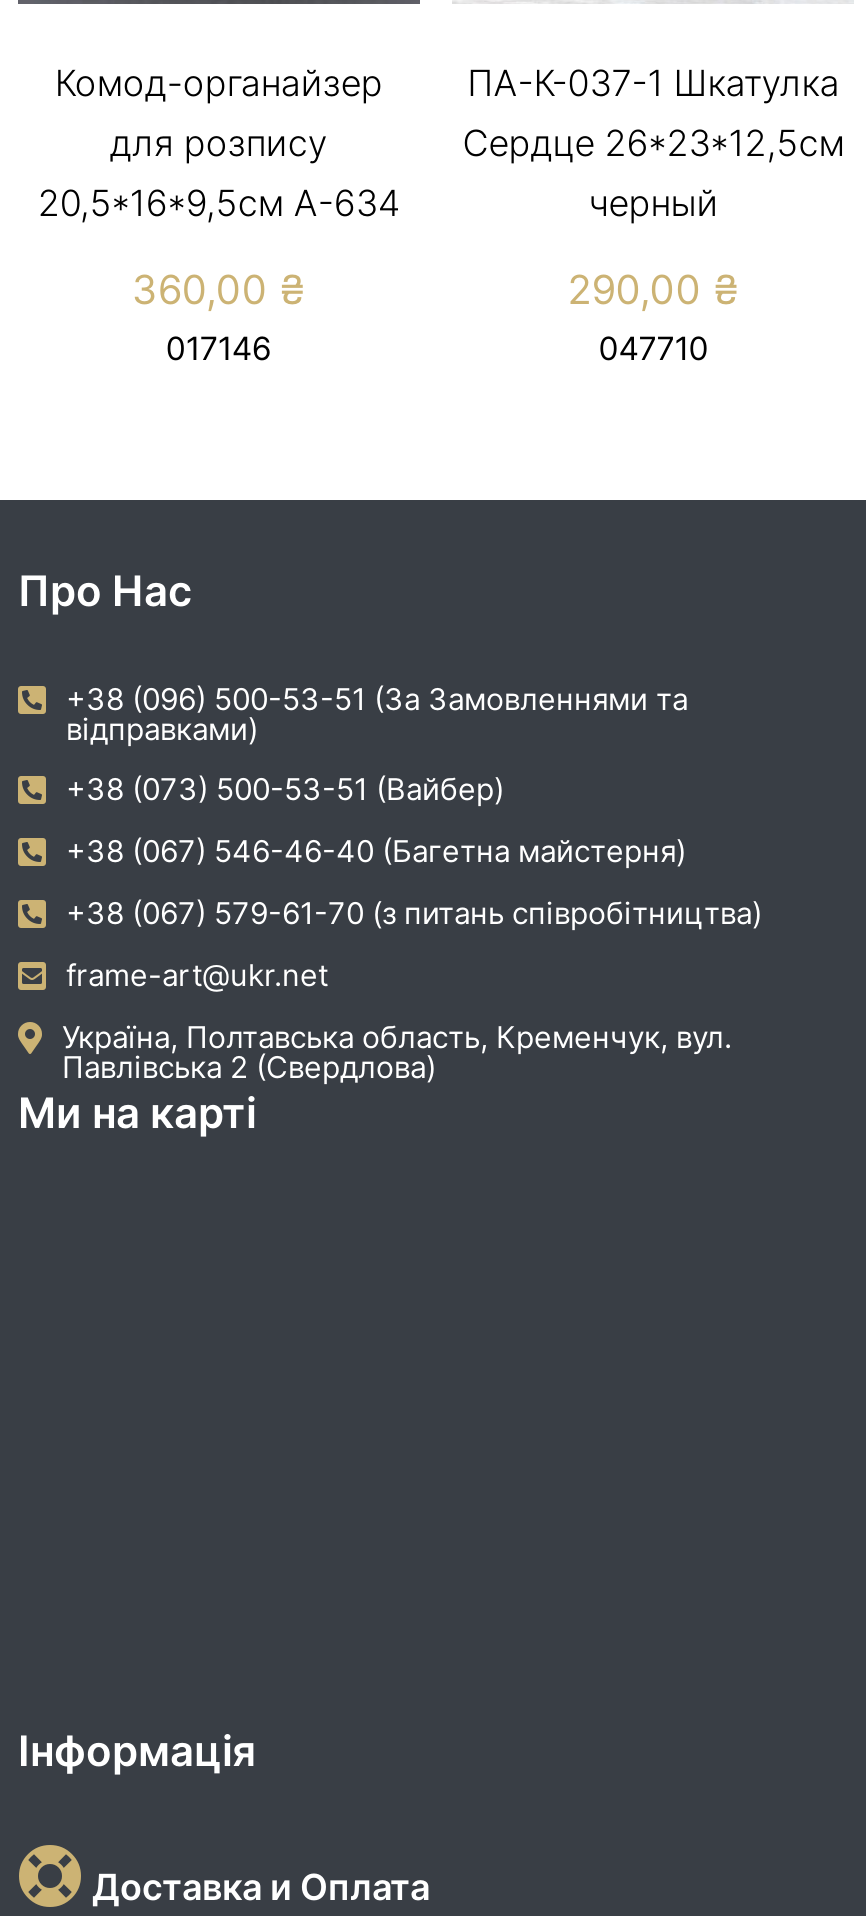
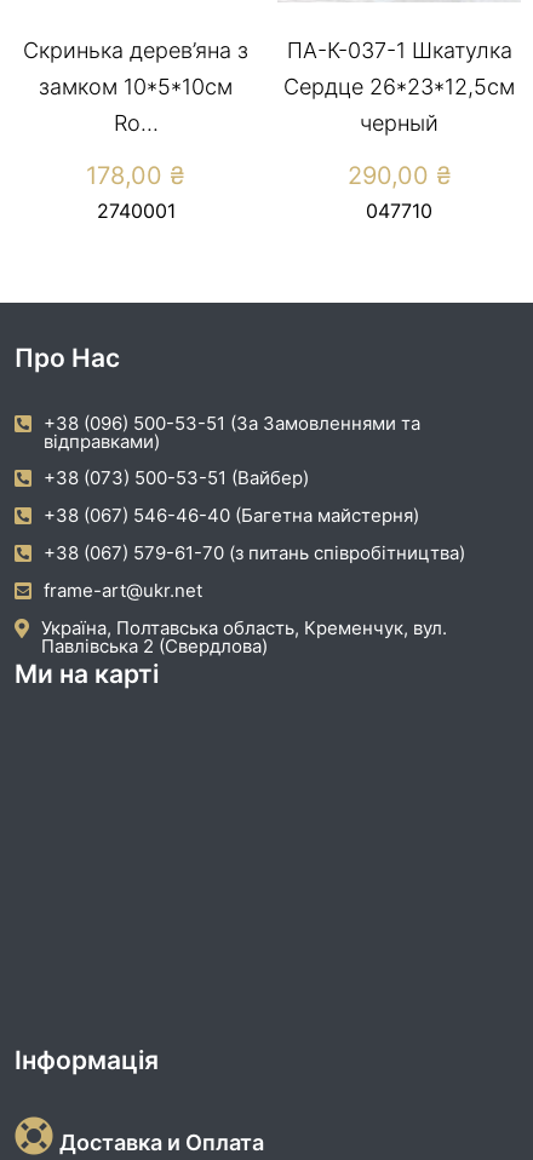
- Комод-органайзер
- для розпису
- 20,5*16*9,5см А-634
+ Скринька дерев’яна з
+ замком 10*5*10см
+ Ro...

- 360,00 ₴
- 017146
+ 178,00 ₴
+ 2740001
